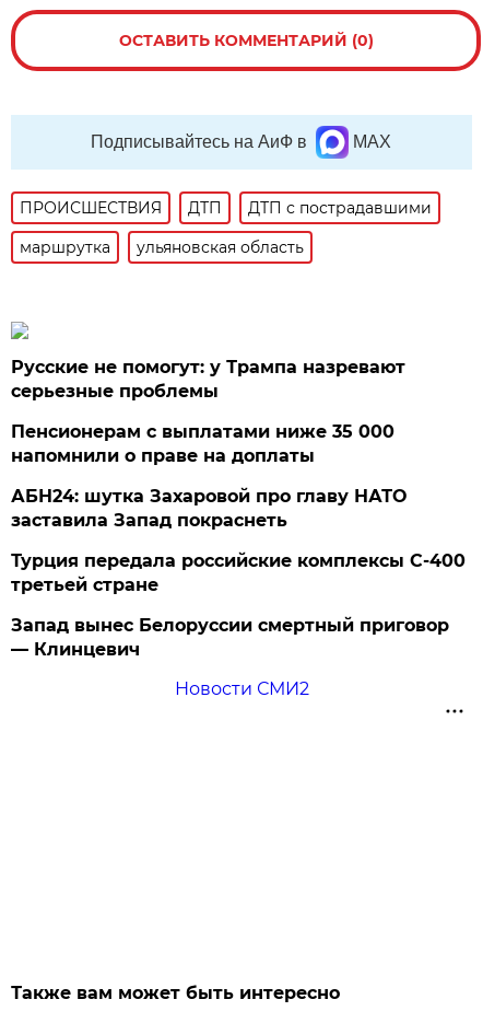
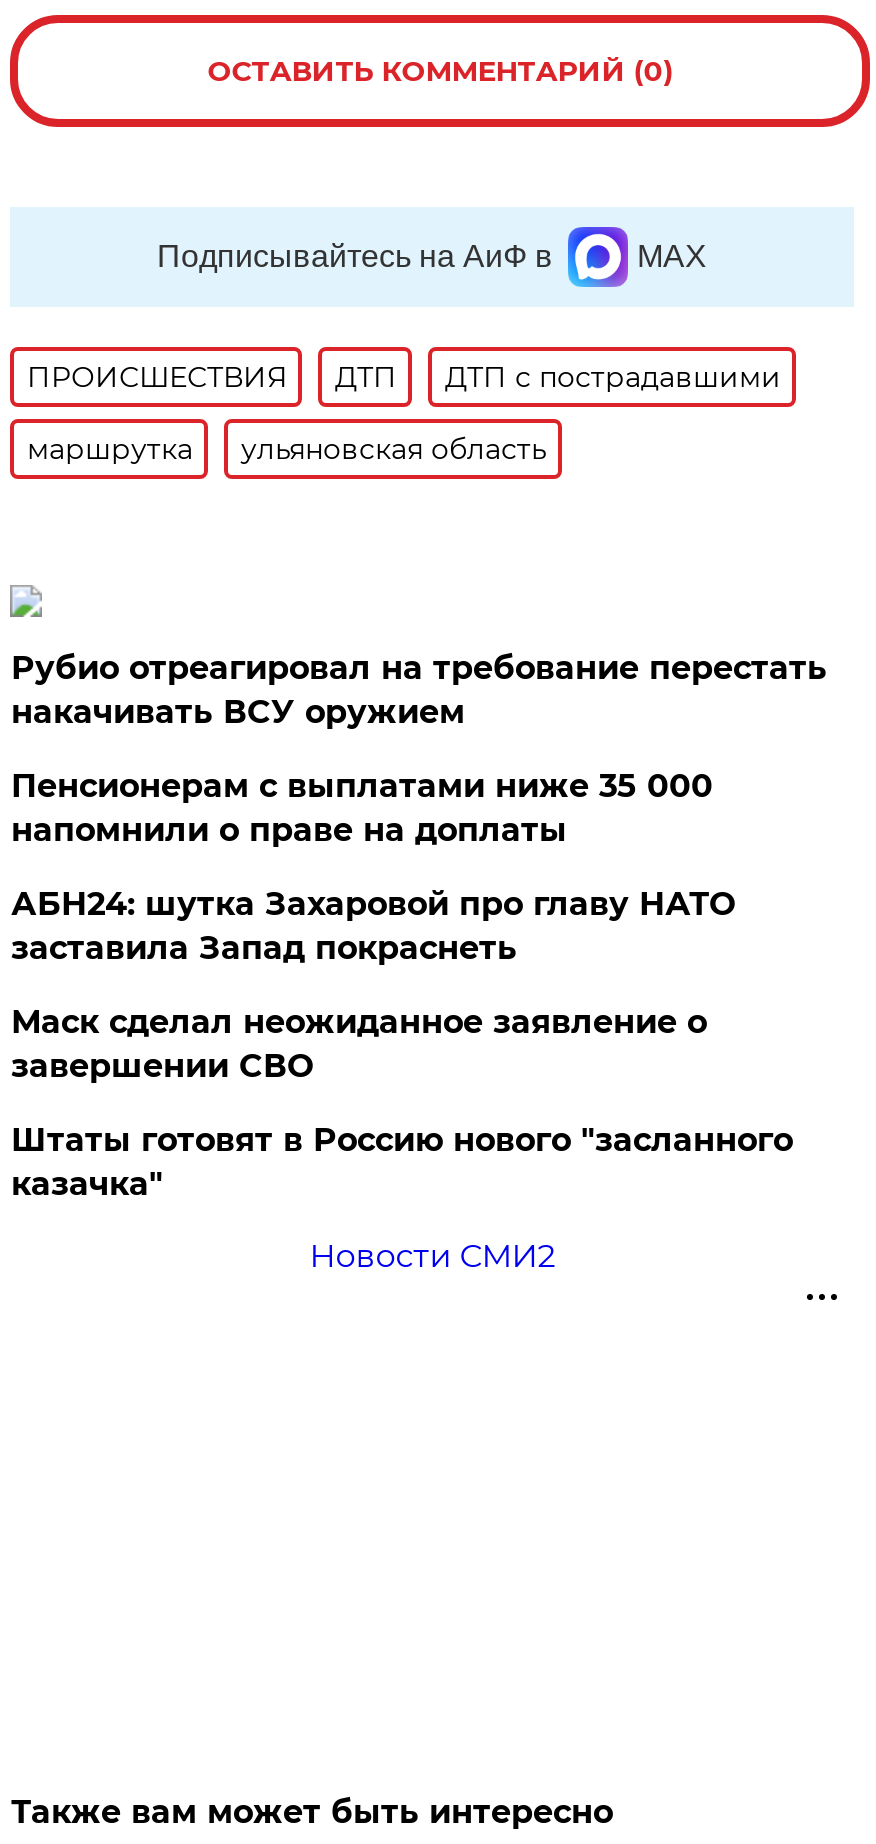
- Русские не помогут: у Трампа назревают
- серьезные проблемы
+ Рубио отреагировал на требование перестать
+ накачивать ВСУ оружием

- Турция передала российские комплексы С-400
- третьей стране
+ Маск сделал неожиданное заявление о
+ завершении СВО

- Запад вынес Белоруссии смертный приговор
- — Клинцевич
+ Штаты готовят в Россию нового "засланного
+ казачка"
